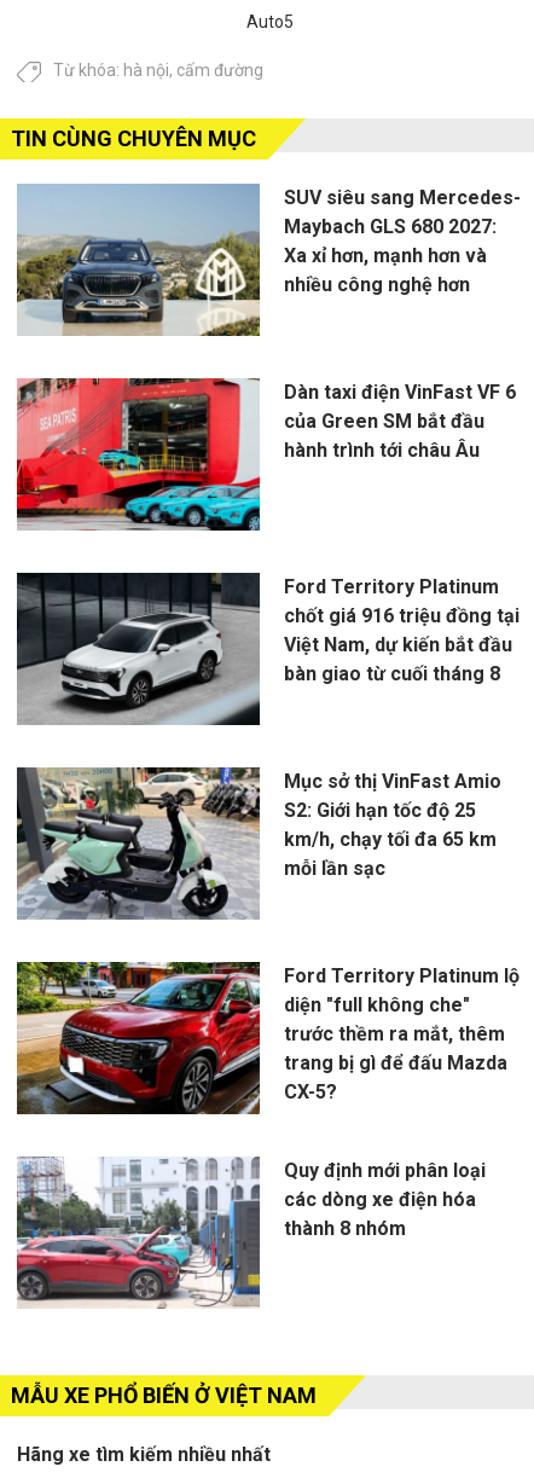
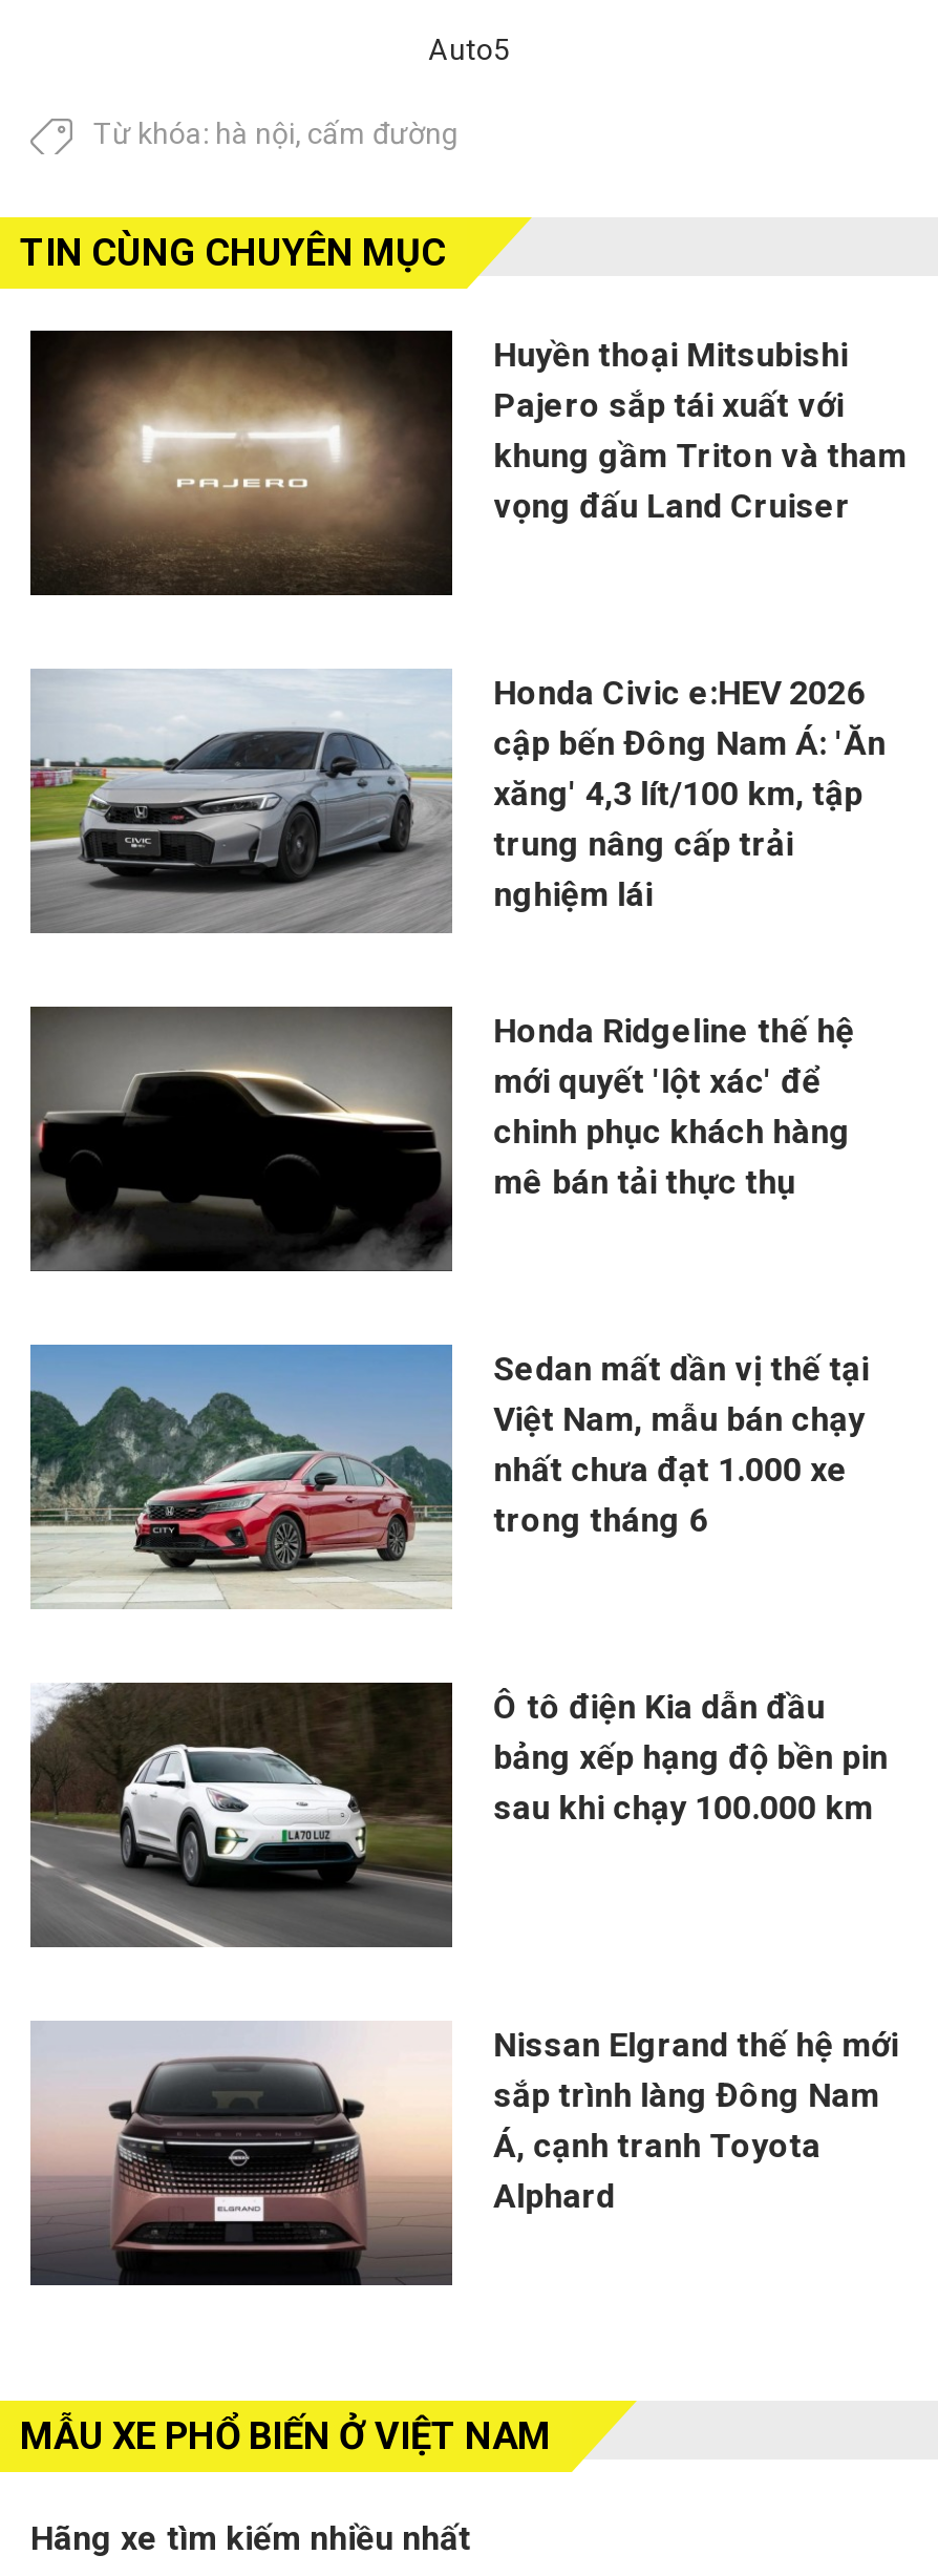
- [image]
- SUV siêu sang Mercedes-
- Maybach GLS 680 2027:
- Xa xỉ hơn, mạnh hơn và
- nhiều công nghệ hơn
+ [image]
+ Huyền thoại Mitsubishi
+ Pajero sắp tái xuất với
+ khung gầm Triton và tham
+ vọng đấu Land Cruiser

- [image]
- Dàn taxi điện VinFast VF 6
- của Green SM bắt đầu
- hành trình tới châu Âu
+ [image]
+ Honda Civic e:HEV 2026
+ cập bến Đông Nam Á: 'Ăn
+ xăng' 4,3 lít/100 km, tập
+ trung nâng cấp trải
+ nghiệm lái

- [image]
- Ford Territory Platinum
- chốt giá 916 triệu đồng tại
- Việt Nam, dự kiến bắt đầu
- bàn giao từ cuối tháng 8
+ [image]
+ Honda Ridgeline thế hệ
+ mới quyết 'lột xác' để
+ chinh phục khách hàng
+ mê bán tải thực thụ

- [image]
- Mục sở thị VinFast Amio
- S2: Giới hạn tốc độ 25
- km/h, chạy tối đa 65 km
- mỗi lần sạc
+ [image]
+ Sedan mất dần vị thế tại
+ Việt Nam, mẫu bán chạy
+ nhất chưa đạt 1.000 xe
+ trong tháng 6

- [image]
- Ford Territory Platinum lộ
- diện "full không che"
- trước thềm ra mắt, thêm
- trang bị gì để đấu Mazda
- CX-5?
+ [image]
+ Ô tô điện Kia dẫn đầu
+ bảng xếp hạng độ bền pin
+ sau khi chạy 100.000 km

- [image]
- Quy định mới phân loại
- các dòng xe điện hóa
- thành 8 nhóm
+ [image]
+ Nissan Elgrand thế hệ mới
+ sắp trình làng Đông Nam
+ Á, cạnh tranh Toyota
+ Alphard
